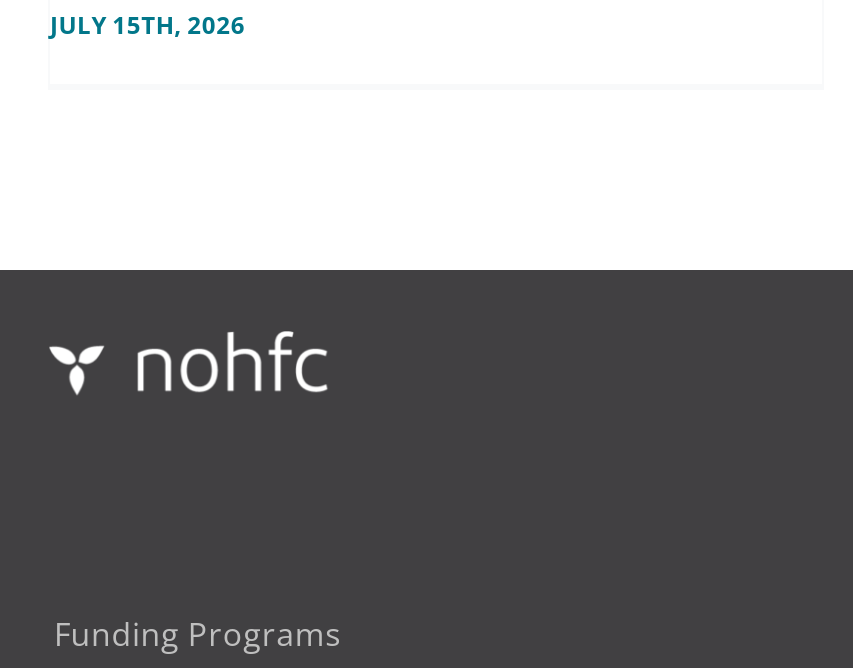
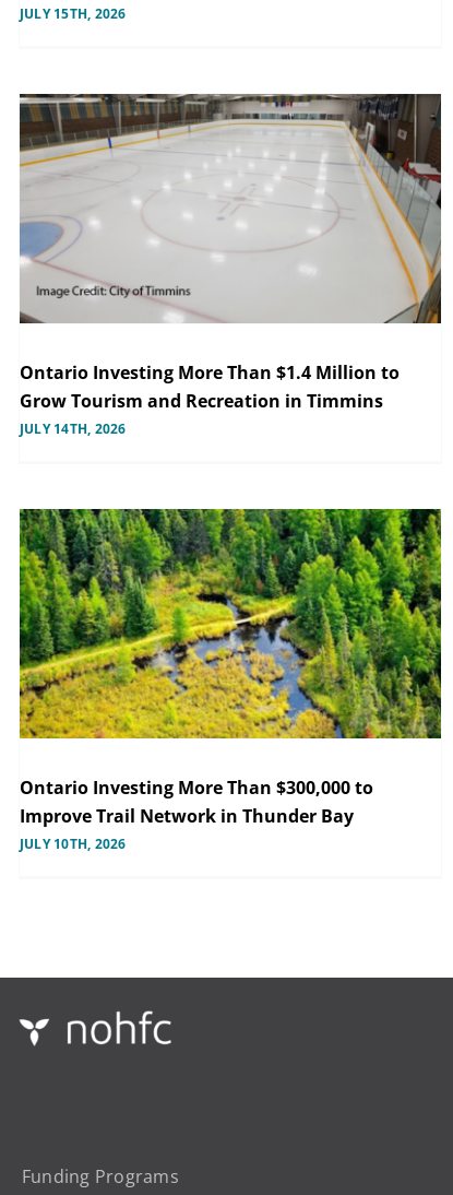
+ [image]
+ Ontario Investing More Than $1.4 Million to
+ Grow Tourism and Recreation in Timmins
+ JULY 14TH, 2026

+ [image]
+ Ontario Investing More Than $300,000 to
+ Improve Trail Network in Thunder Bay
+ JULY 10TH, 2026
